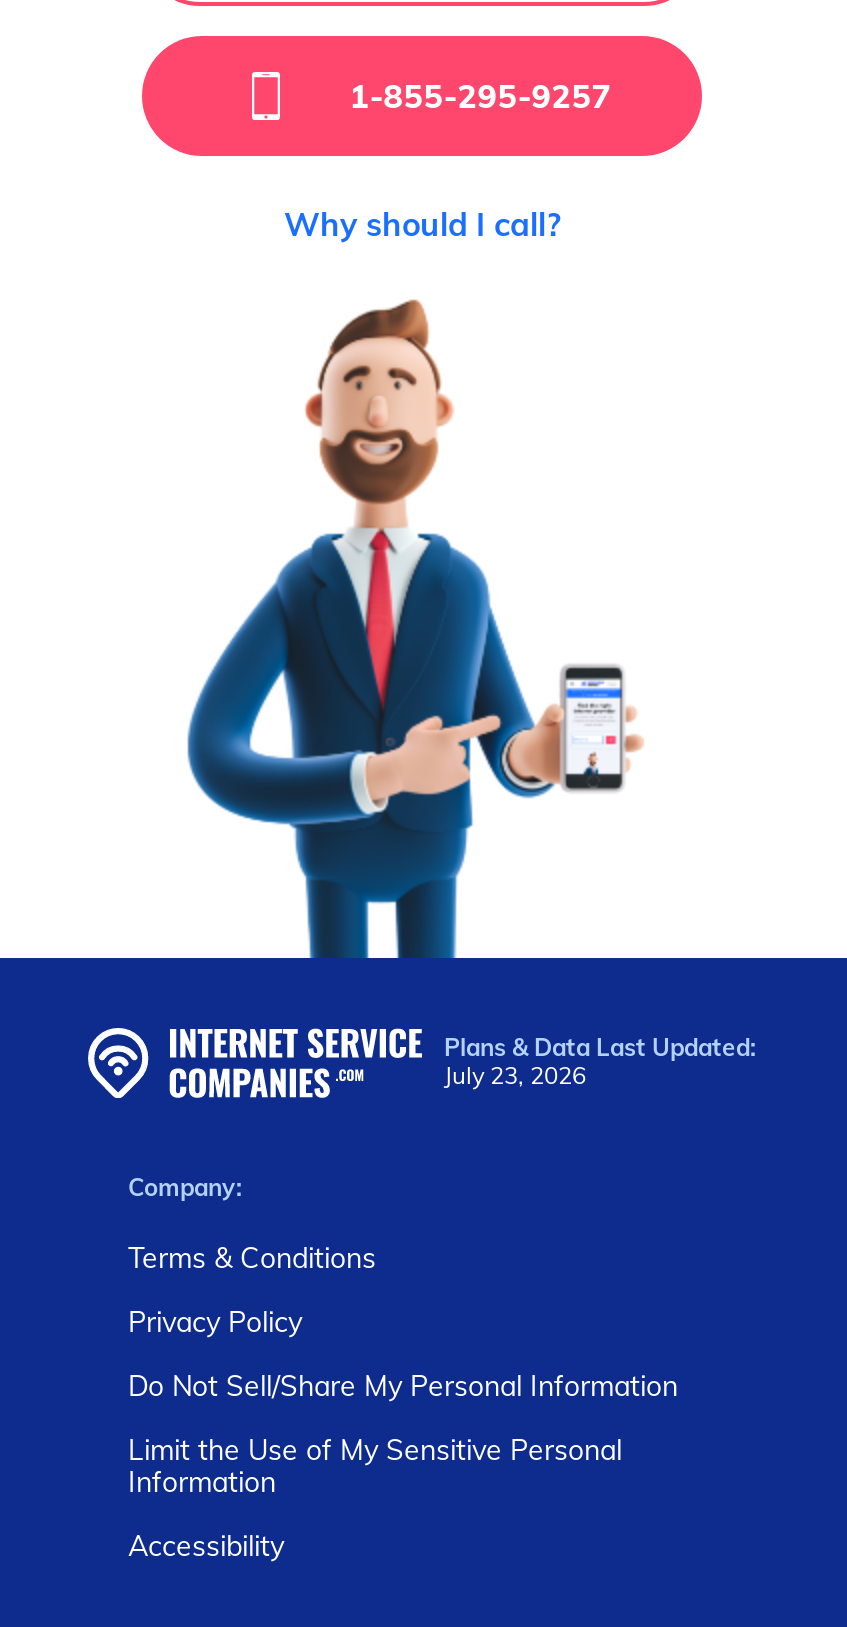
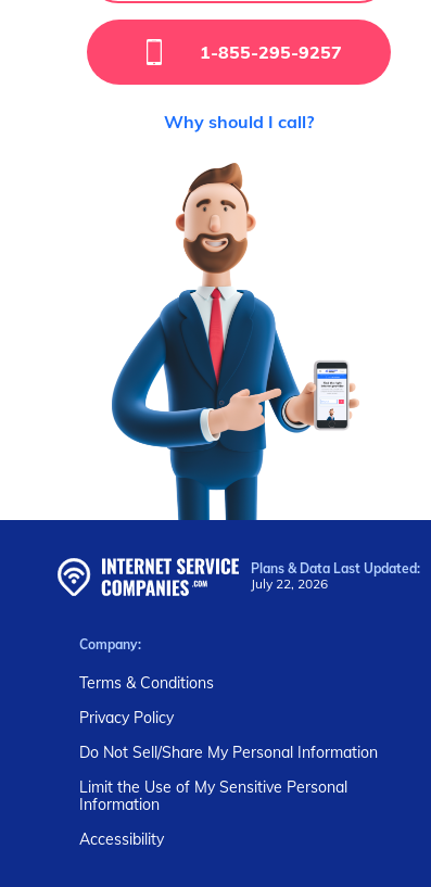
- July 23, 2026
+ July 22, 2026
